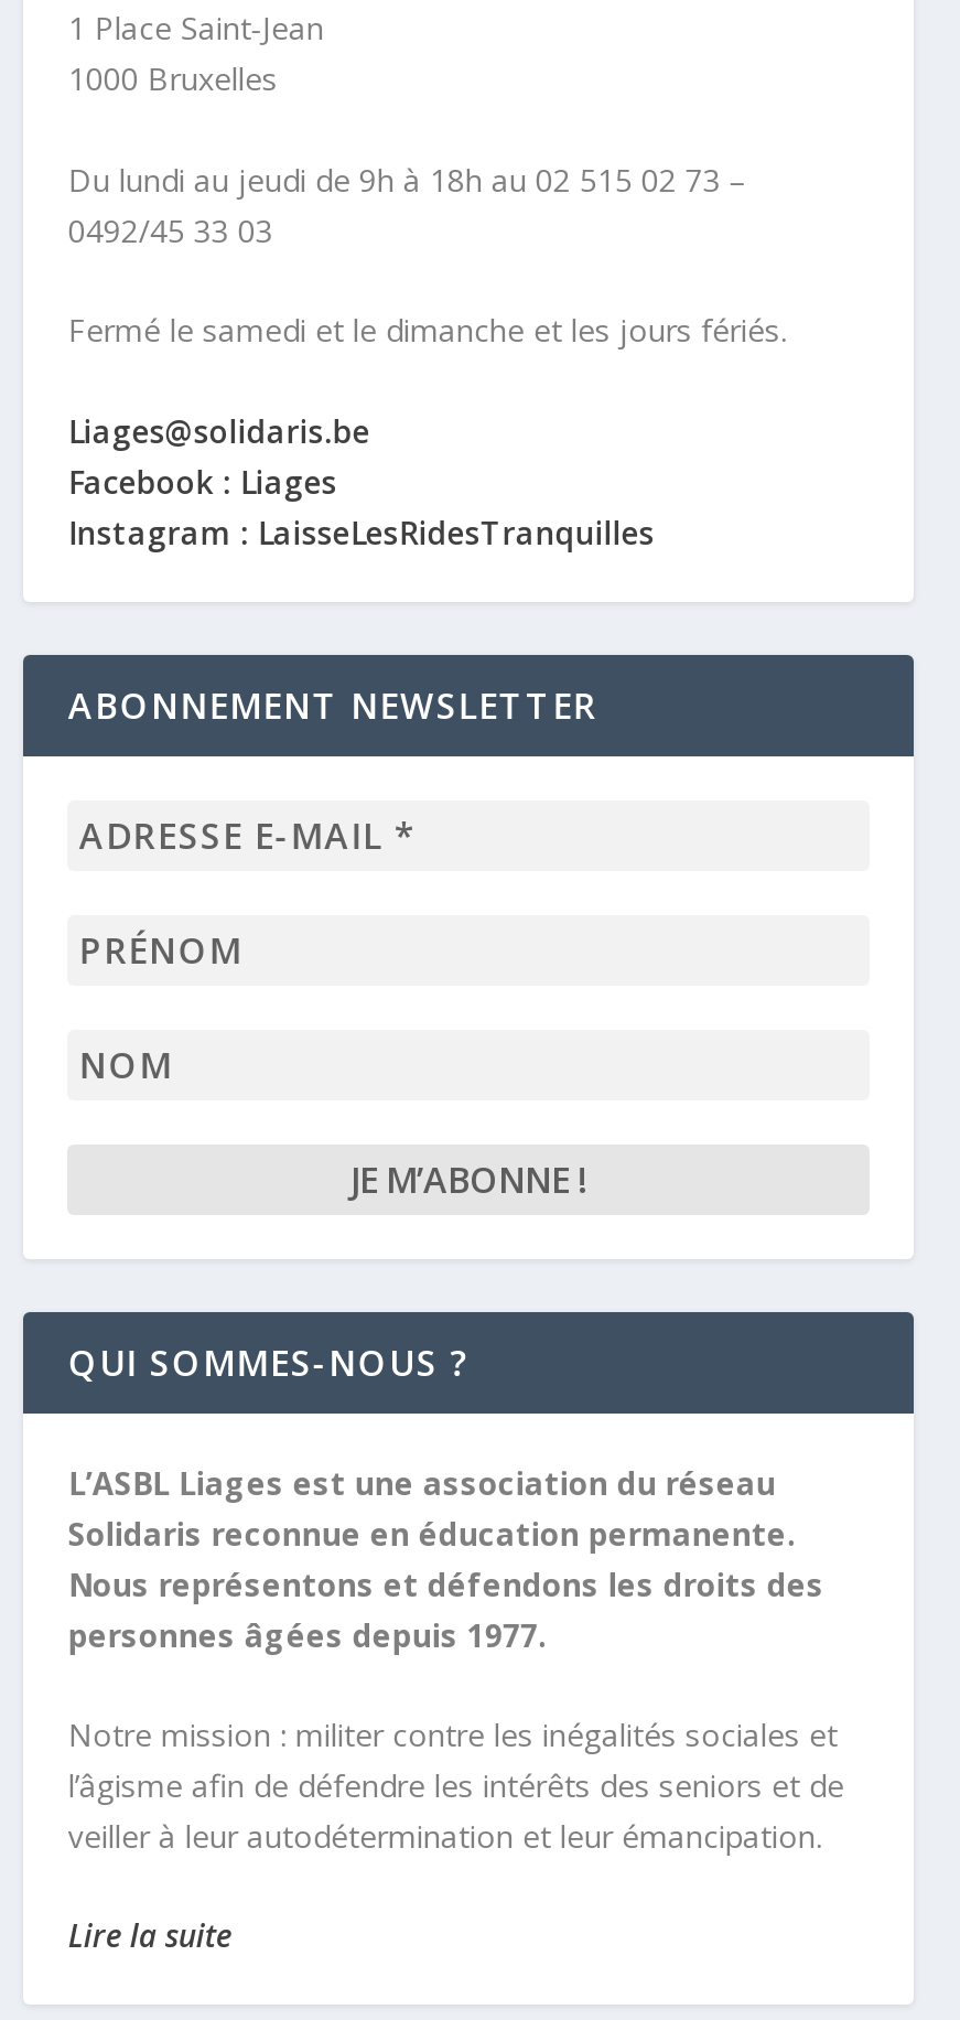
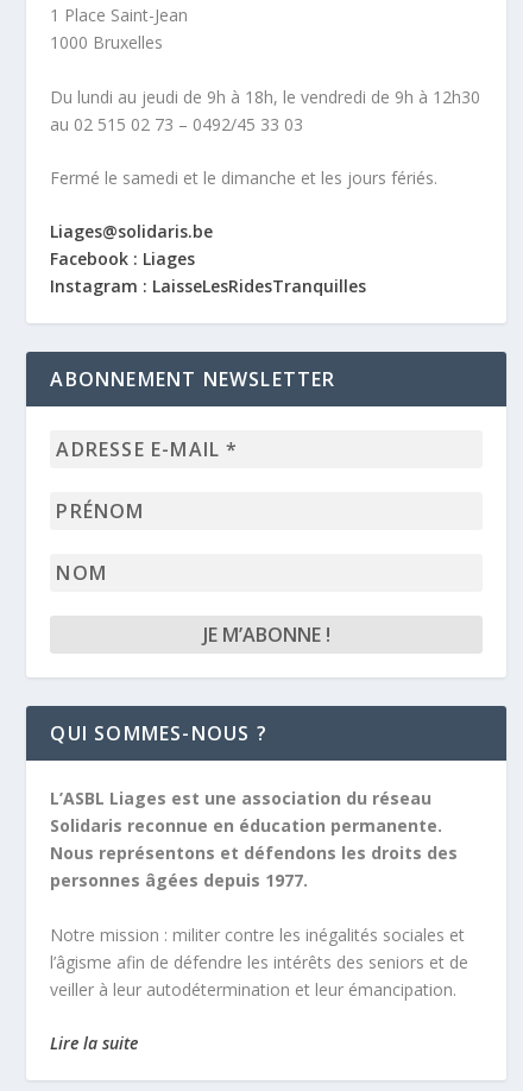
- Du lundi au jeudi de 9h à 18h au 02 515 02 73 –
- 0492/45 33 03
+ Du lundi au jeudi de 9h à 18h, le vendredi de 9h à 12h30
+ au 02 515 02 73 – 0492/45 33 03
